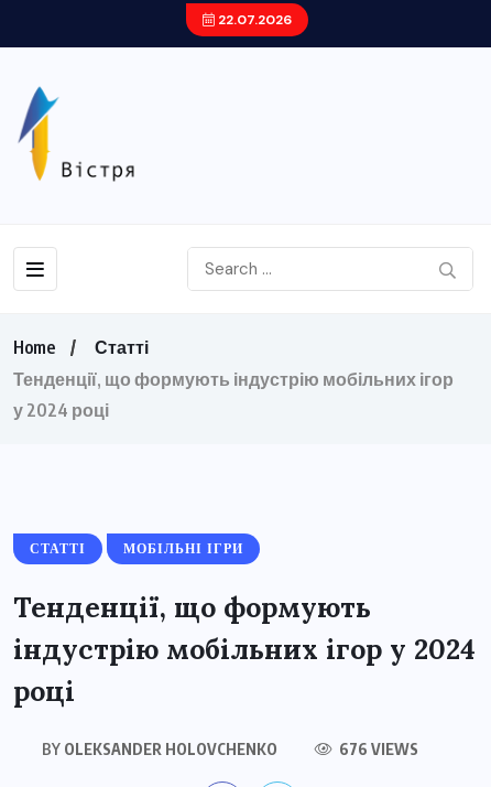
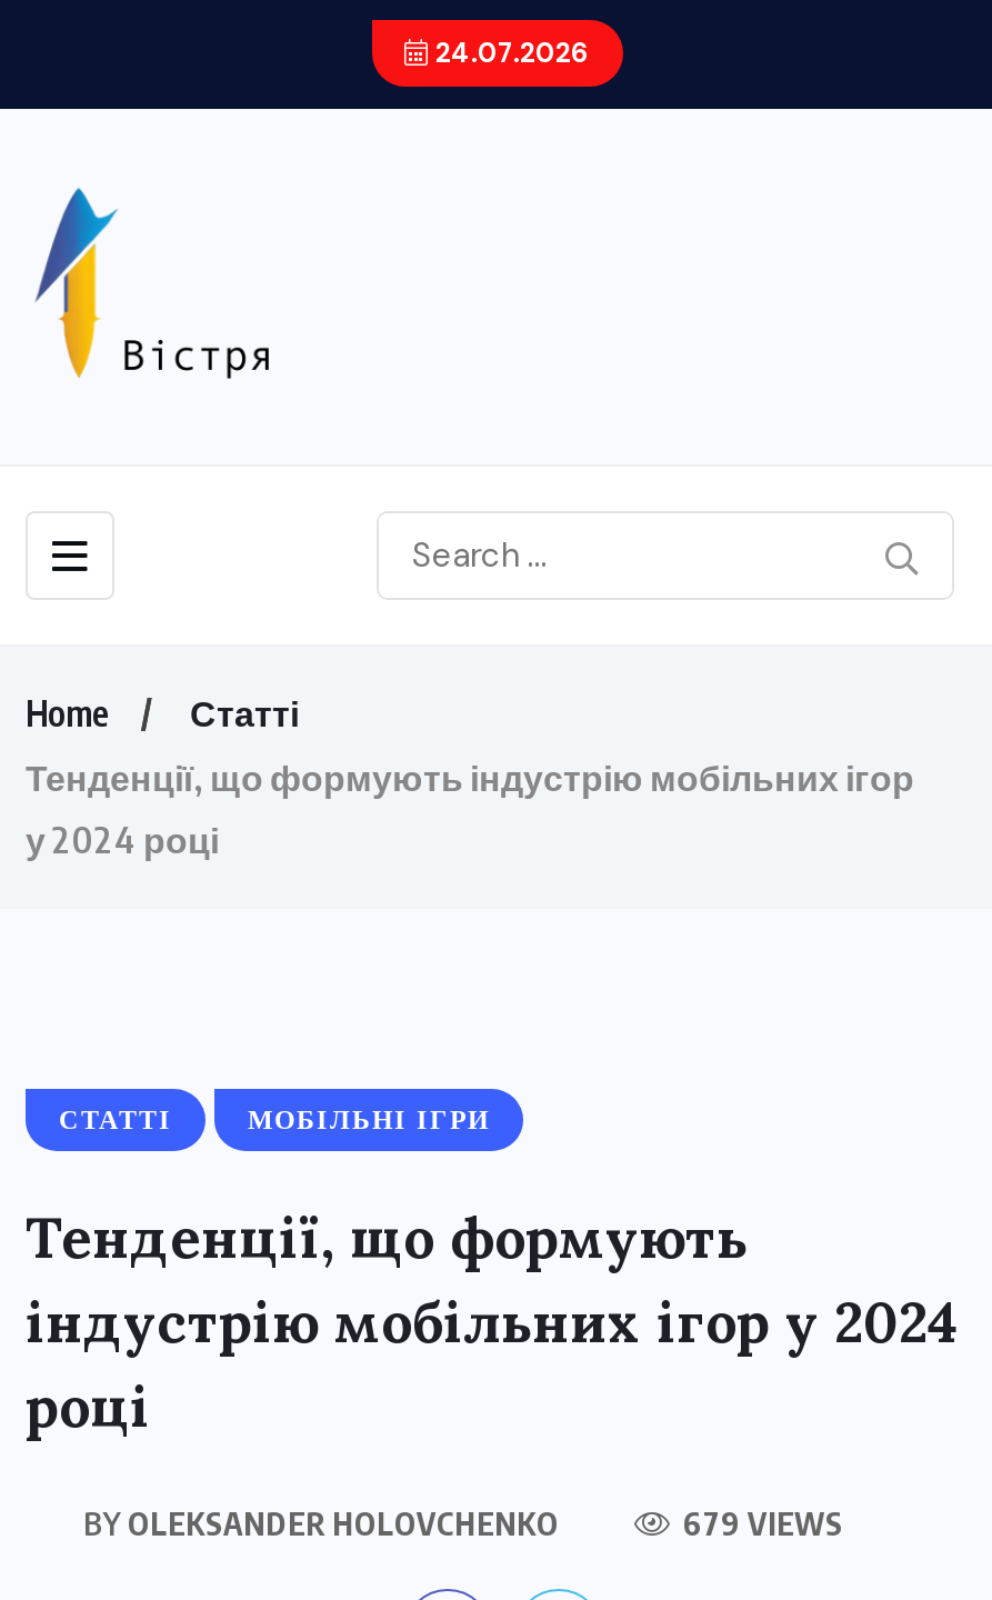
- 22.07.2026
+ 24.07.2026

- 676 VIEWS
+ 679 VIEWS
